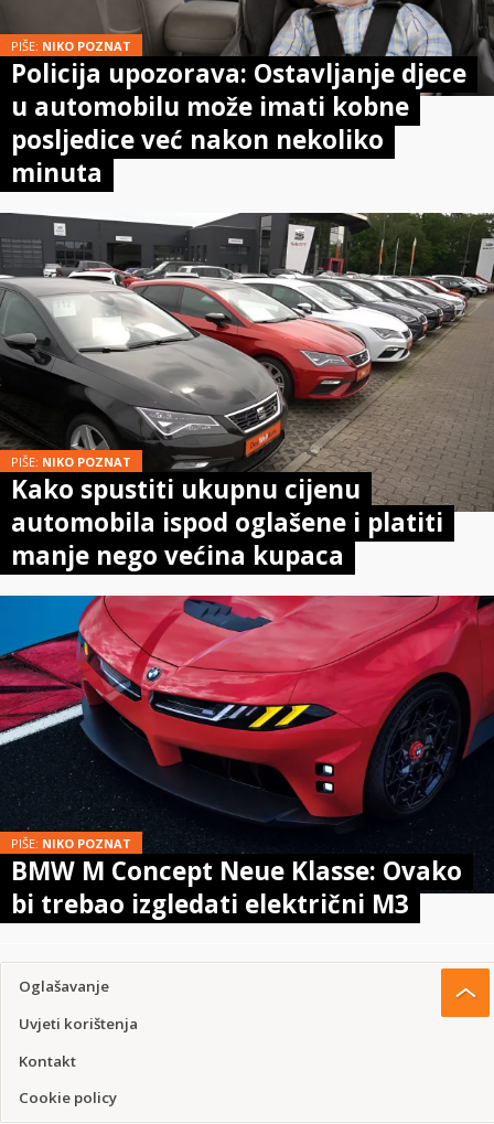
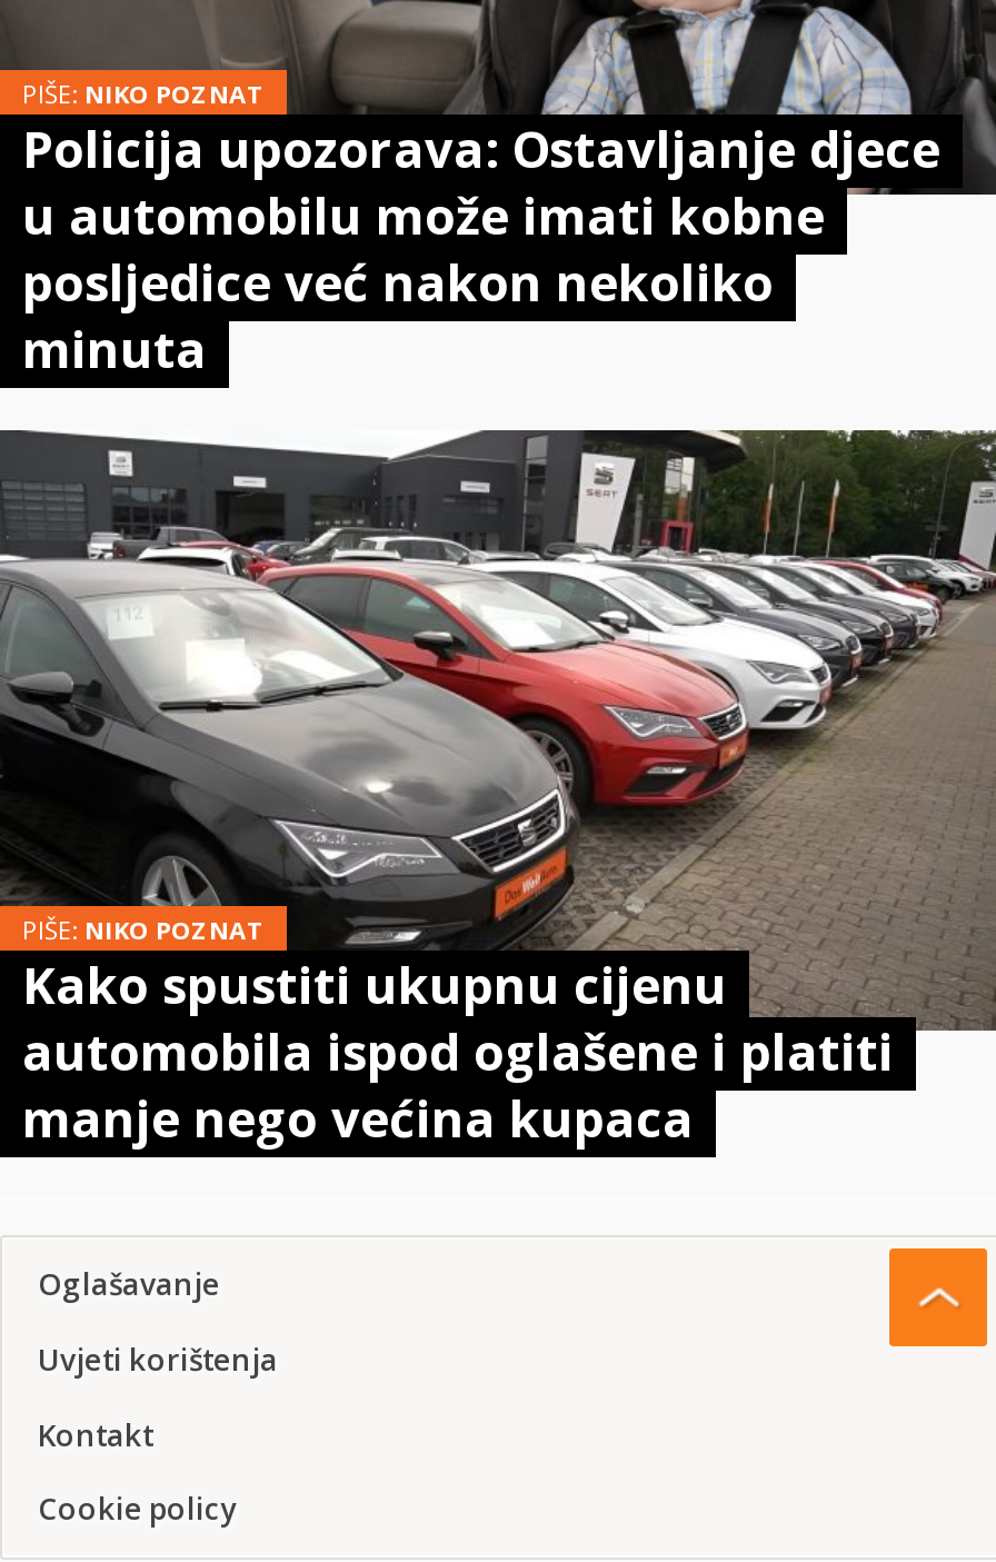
- [image]
- PIŠE: NIKO POZNAT
- BMW M Concept Neue Klasse: Ovako
- bi trebao izgledati električni M3
